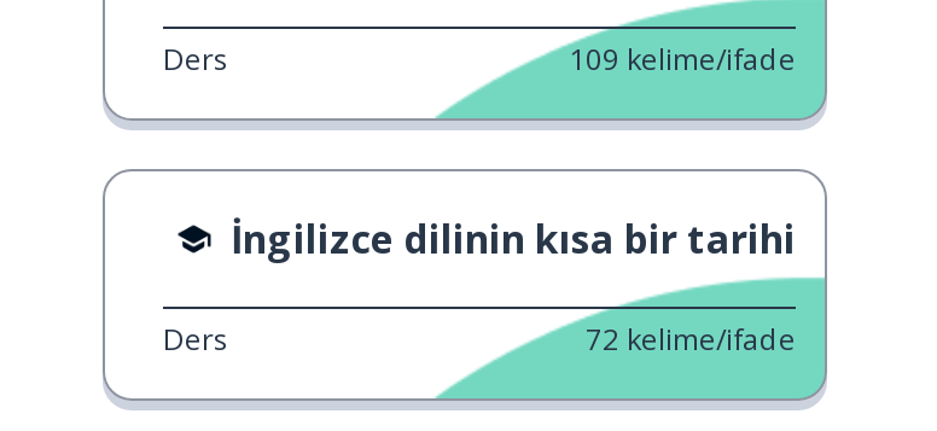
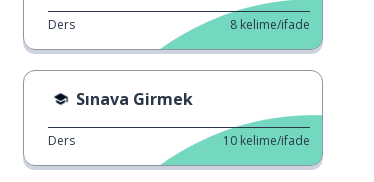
- 109 kelime/ifade
+ 8 kelime/ifade

- İngilizce dilinin kısa bir tarihi
+ Sınava Girmek

- 72 kelime/ifade
+ 10 kelime/ifade
